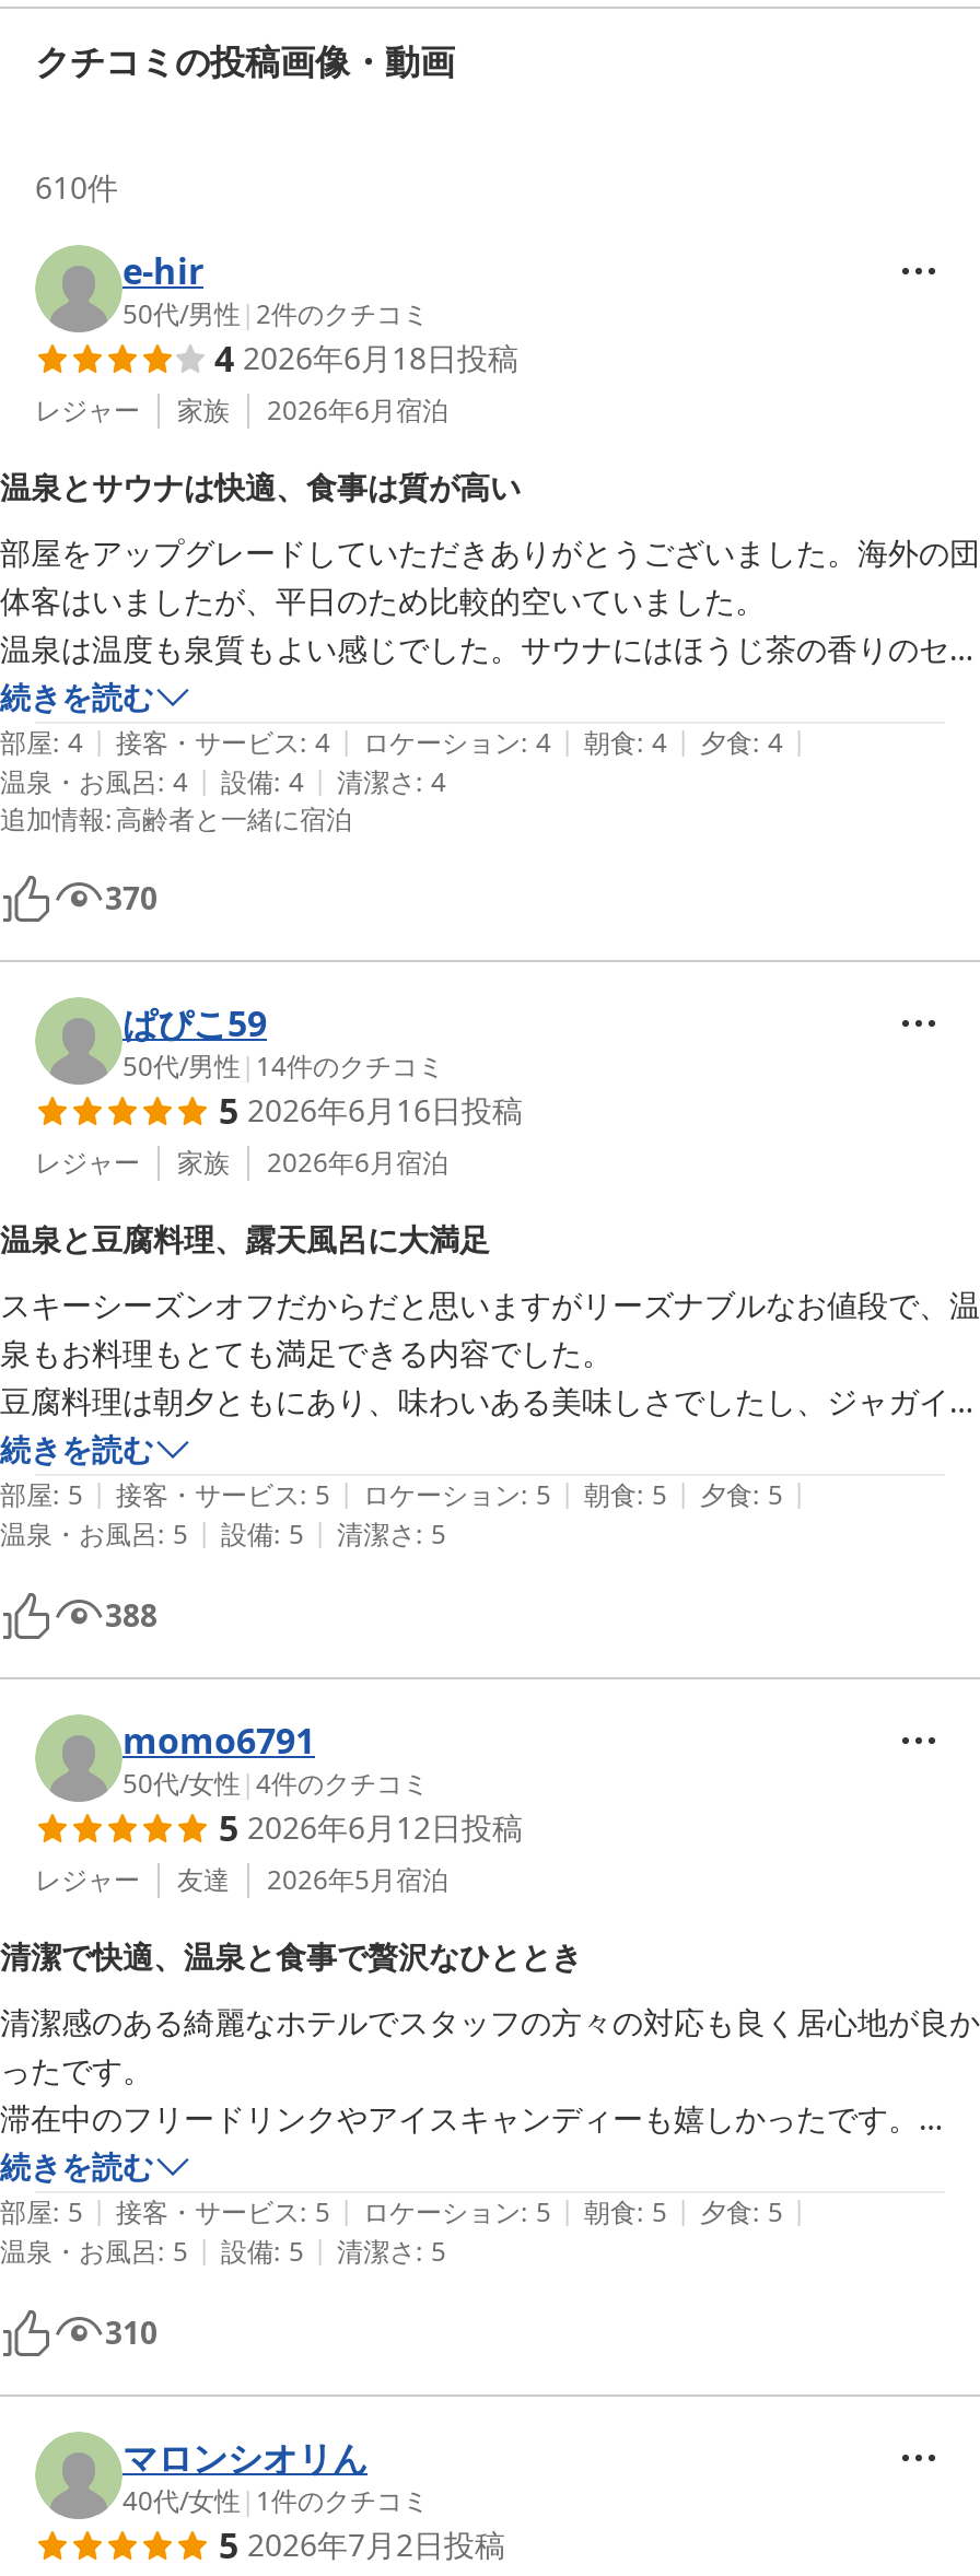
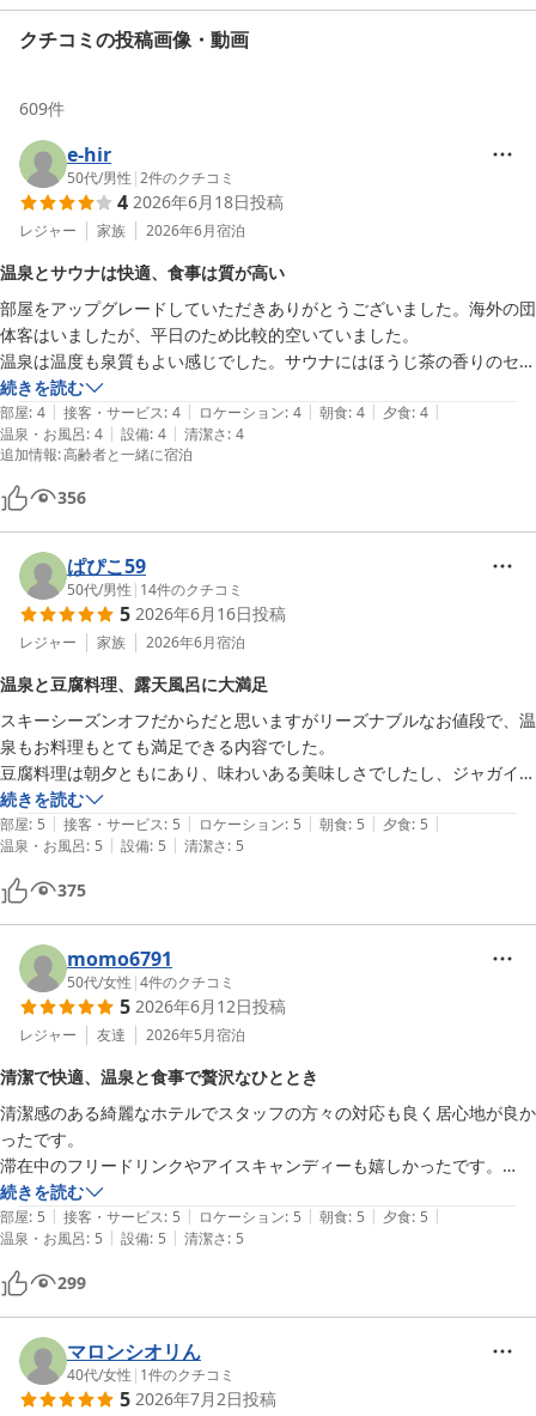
- 610件
+ 609件

- 370
+ 356

- 388
+ 375

- 310
+ 299
